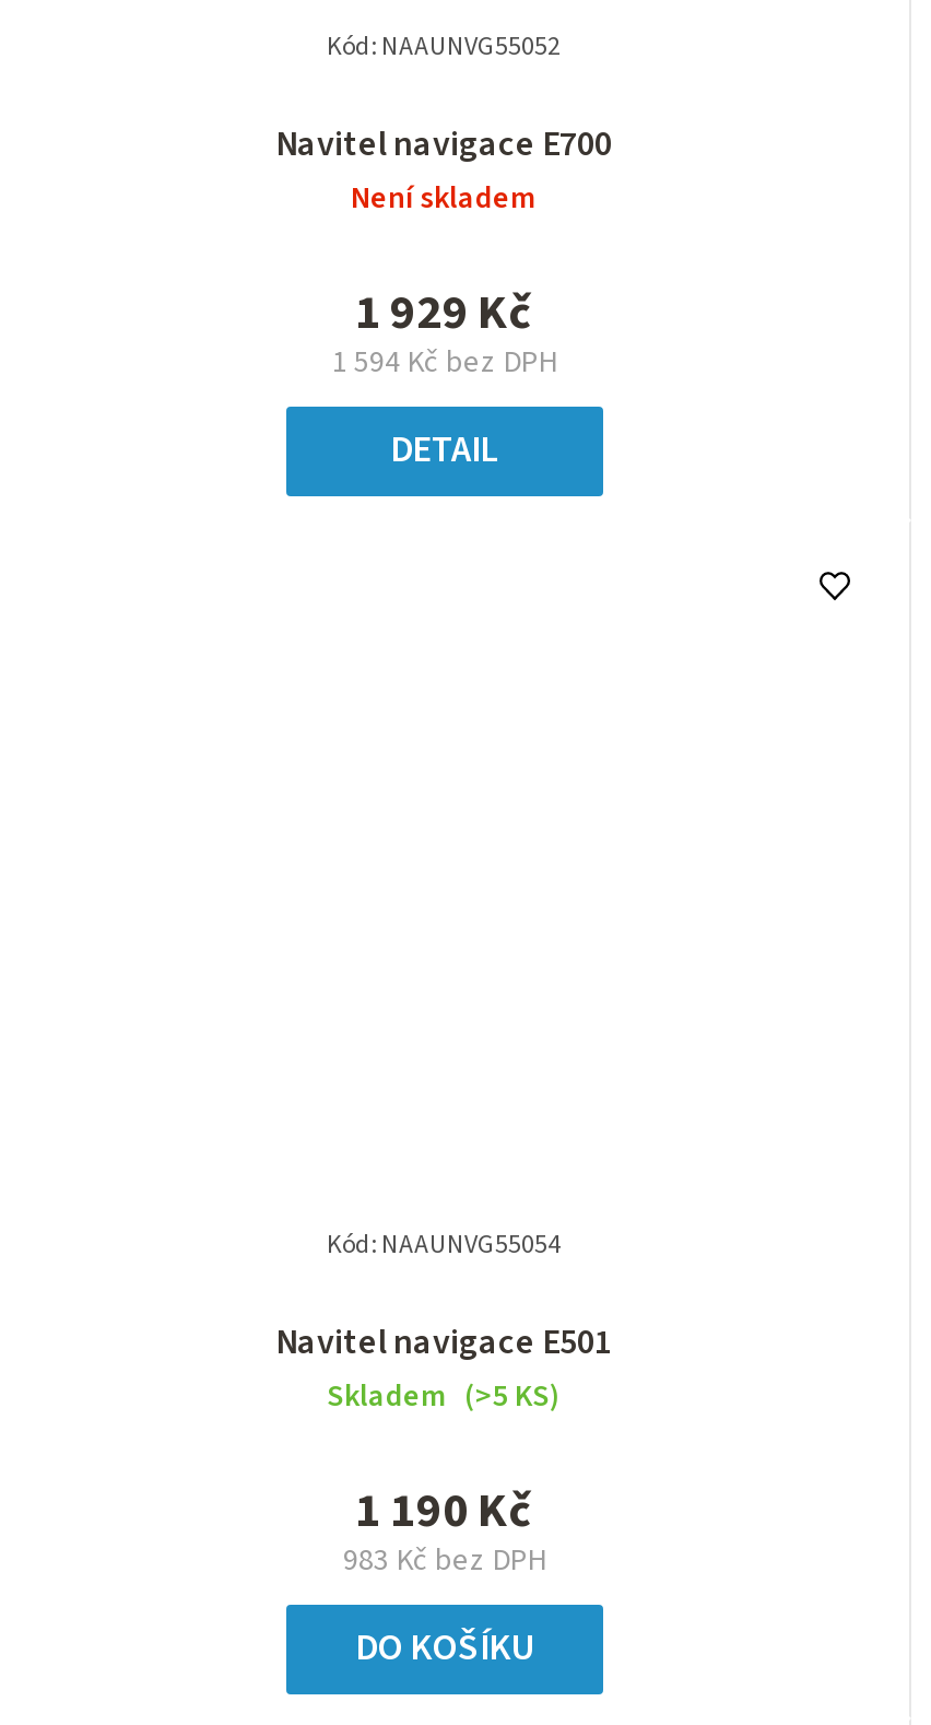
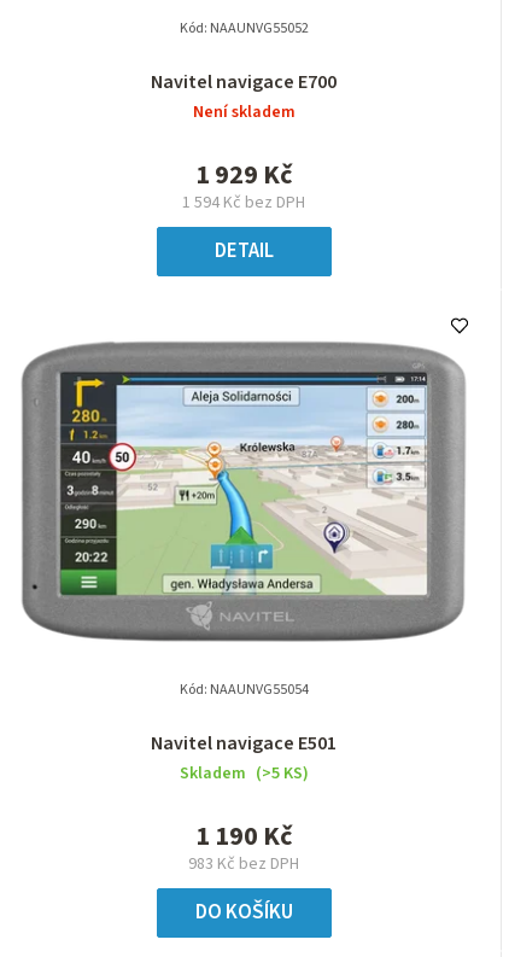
+ [image]
